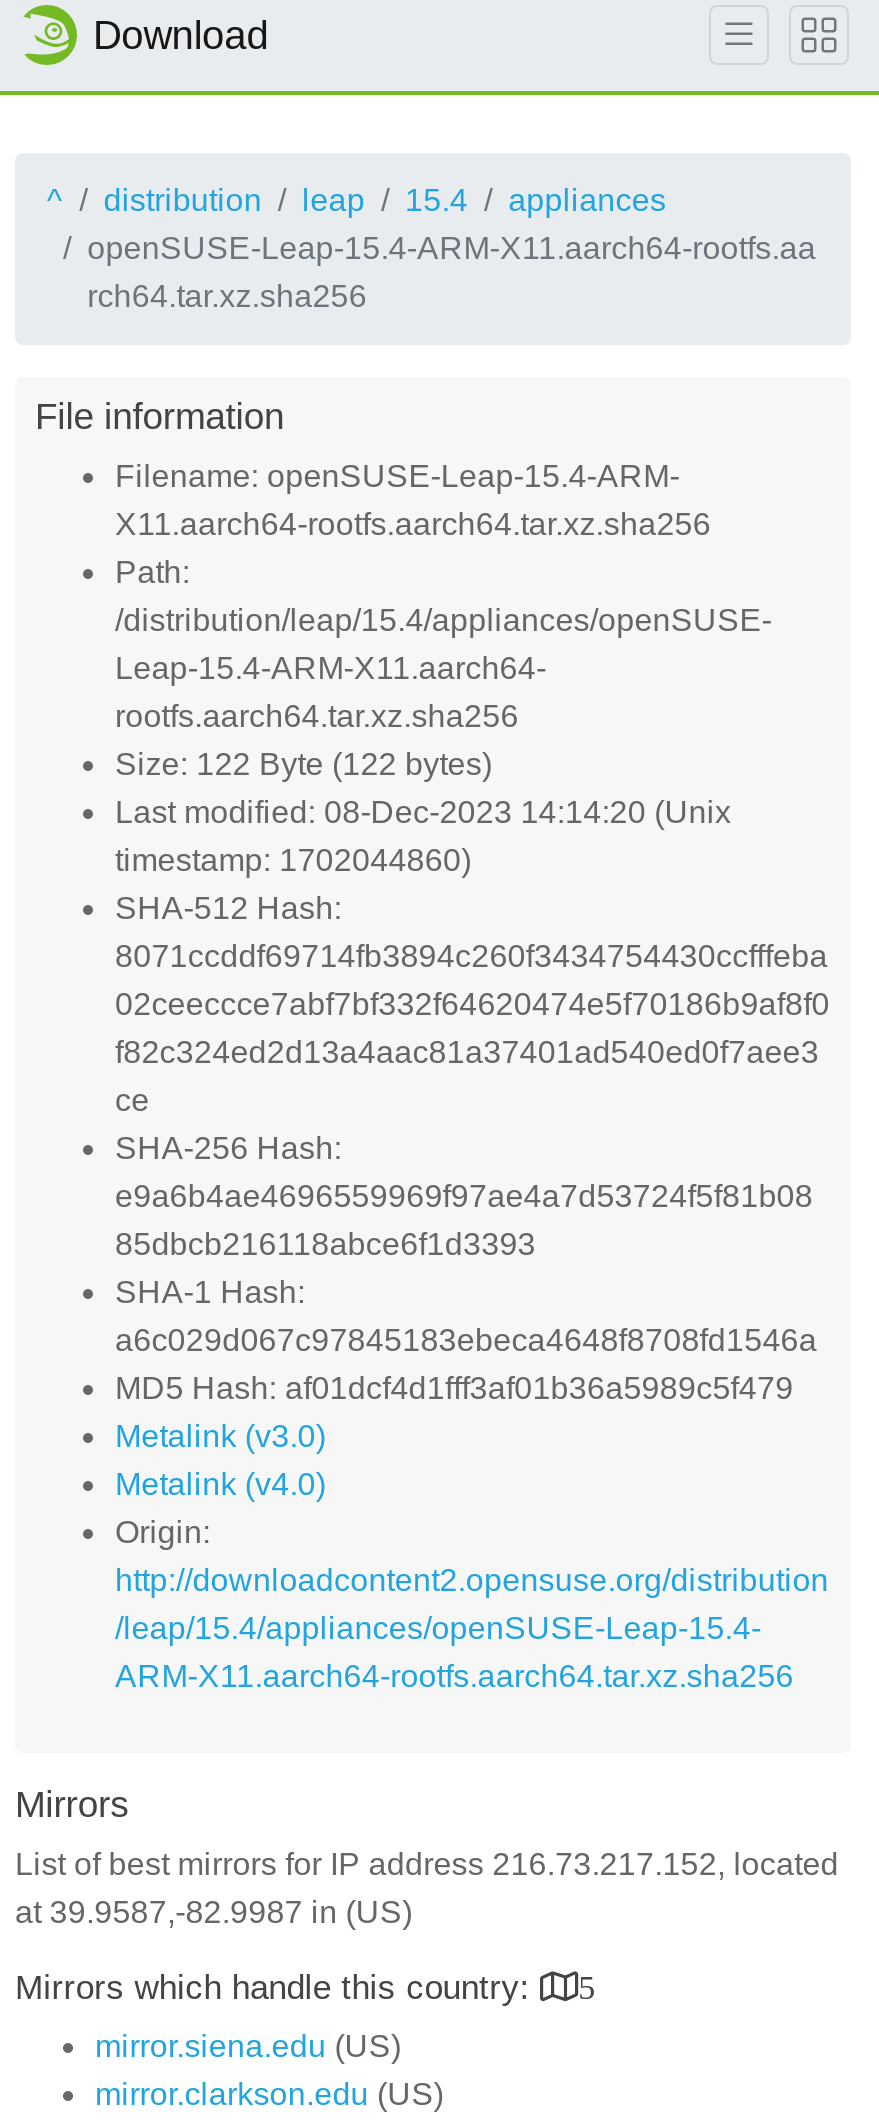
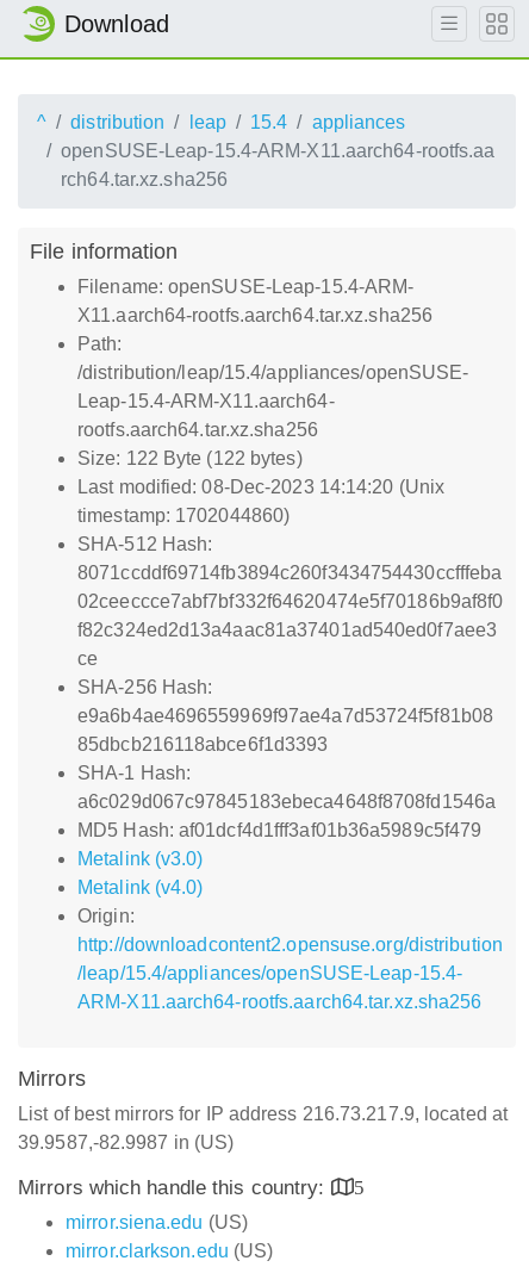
- List of best mirrors for IP address 216.73.217.152, located
- at 39.9587,-82.9987 in (US)
+ List of best mirrors for IP address 216.73.217.9, located at
+ 39.9587,-82.9987 in (US)
